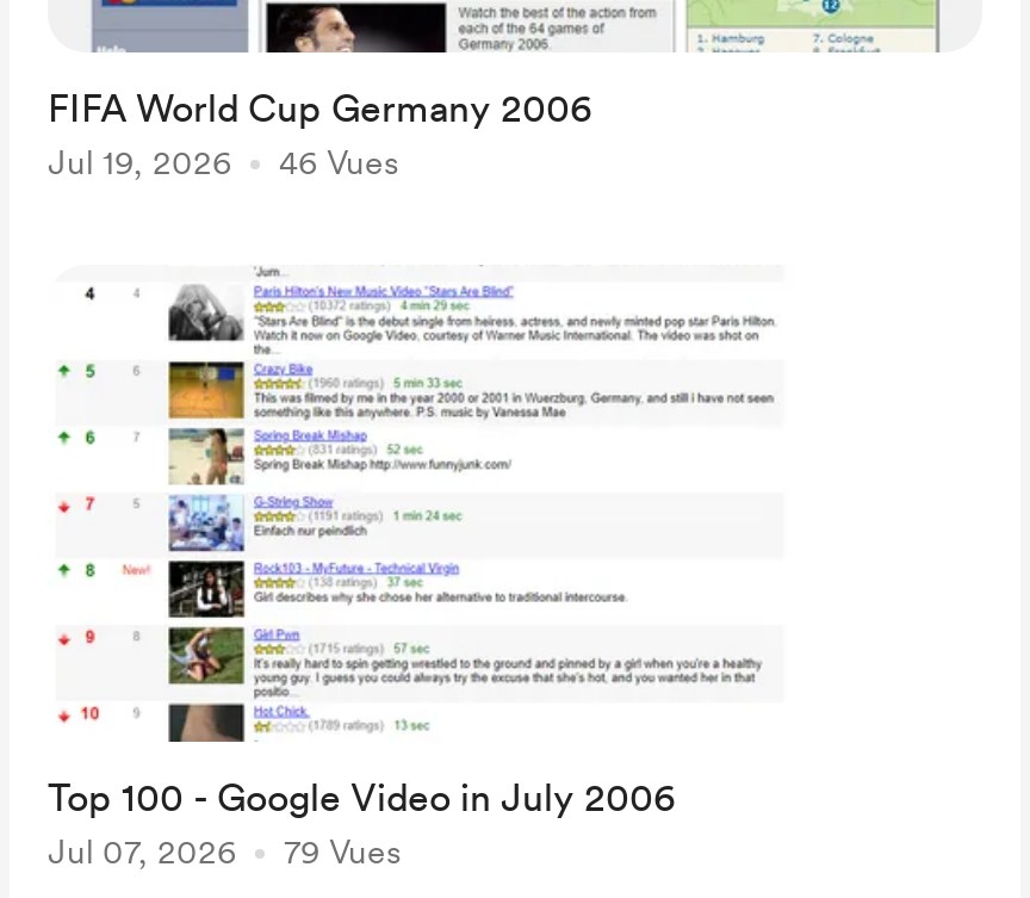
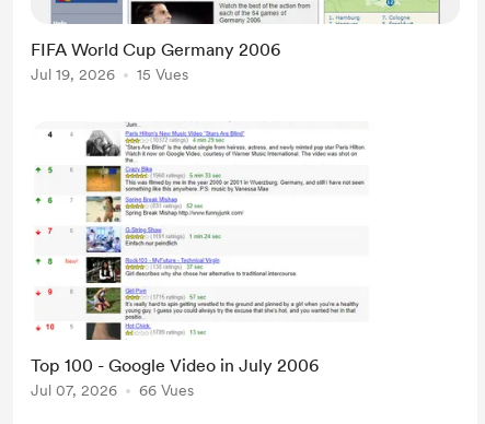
- Jul 19, 2026 46 Vues
+ Jul 19, 2026 15 Vues

- Jul 07, 2026 79 Vues
+ Jul 07, 2026 66 Vues
